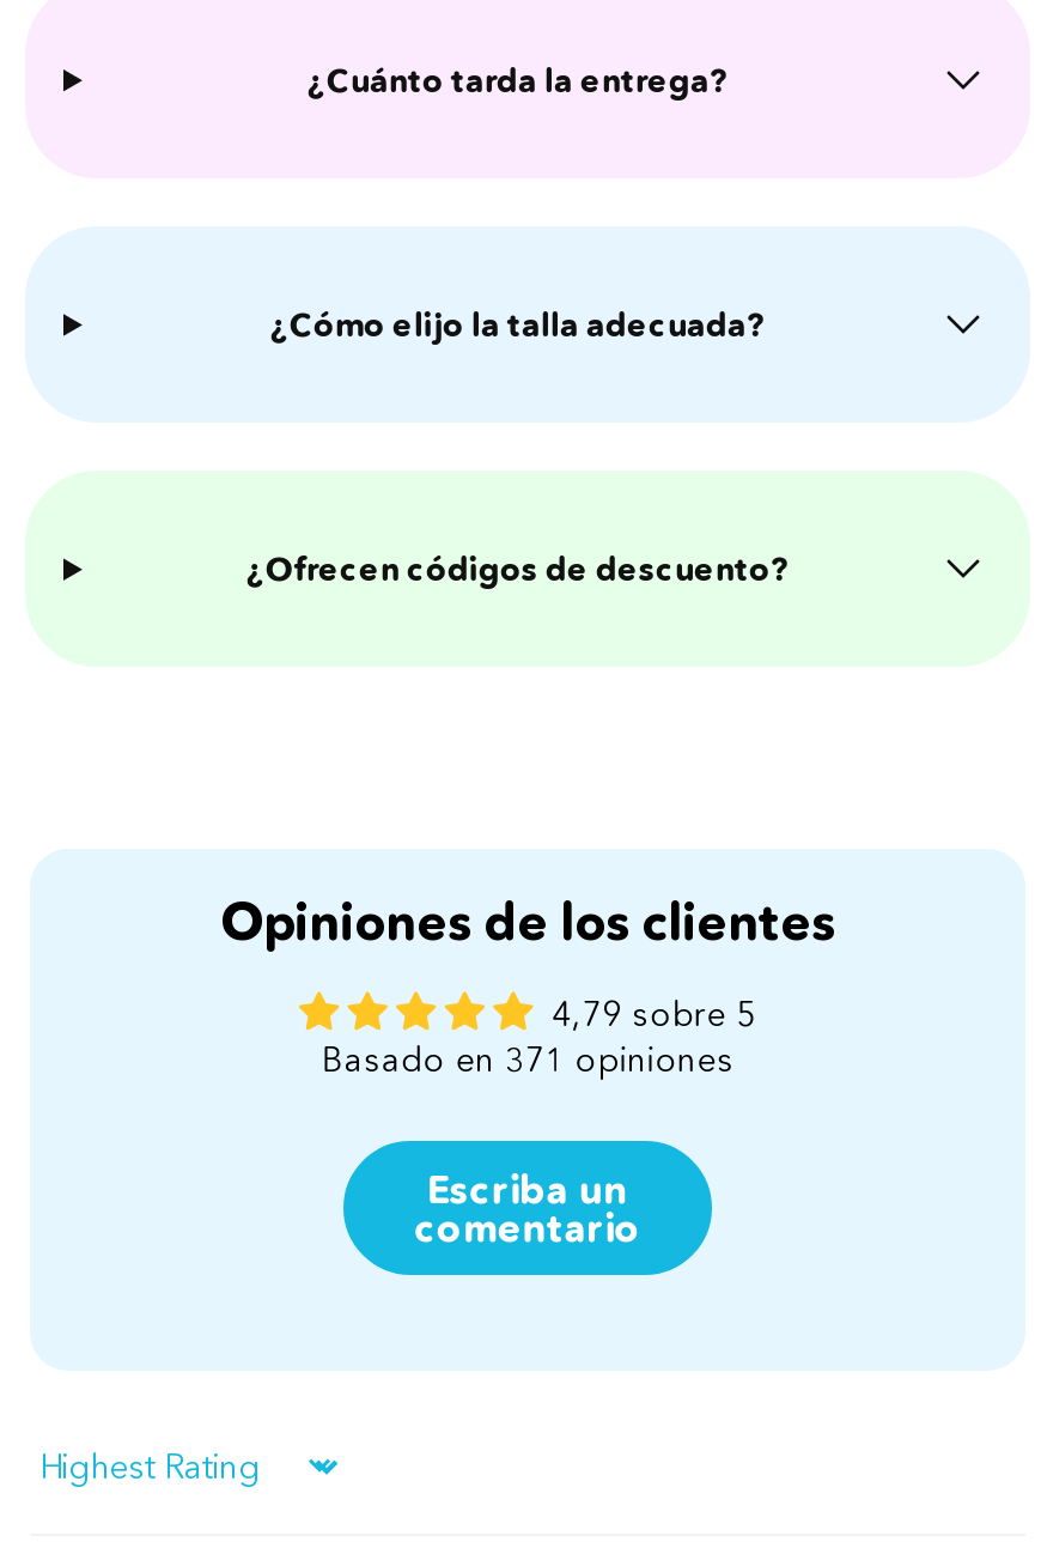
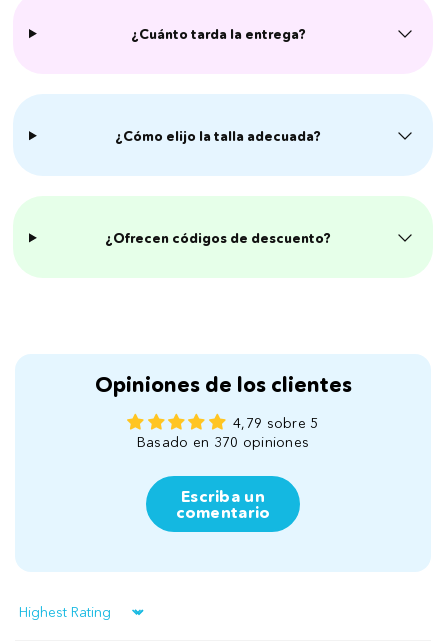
- Basado en 371 opiniones
+ Basado en 370 opiniones
